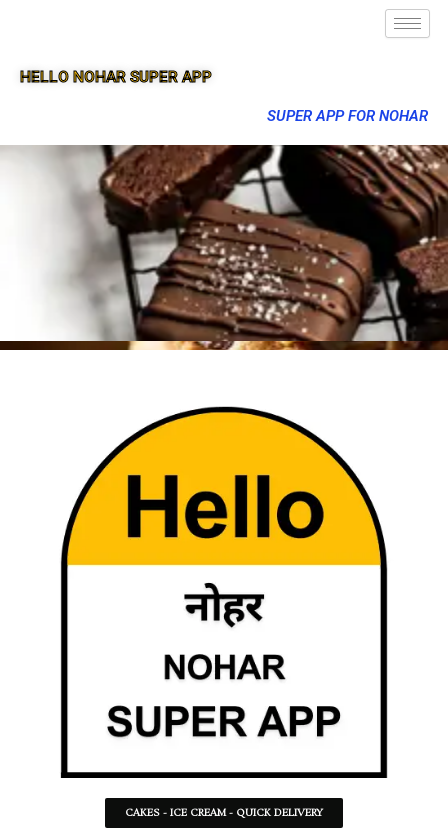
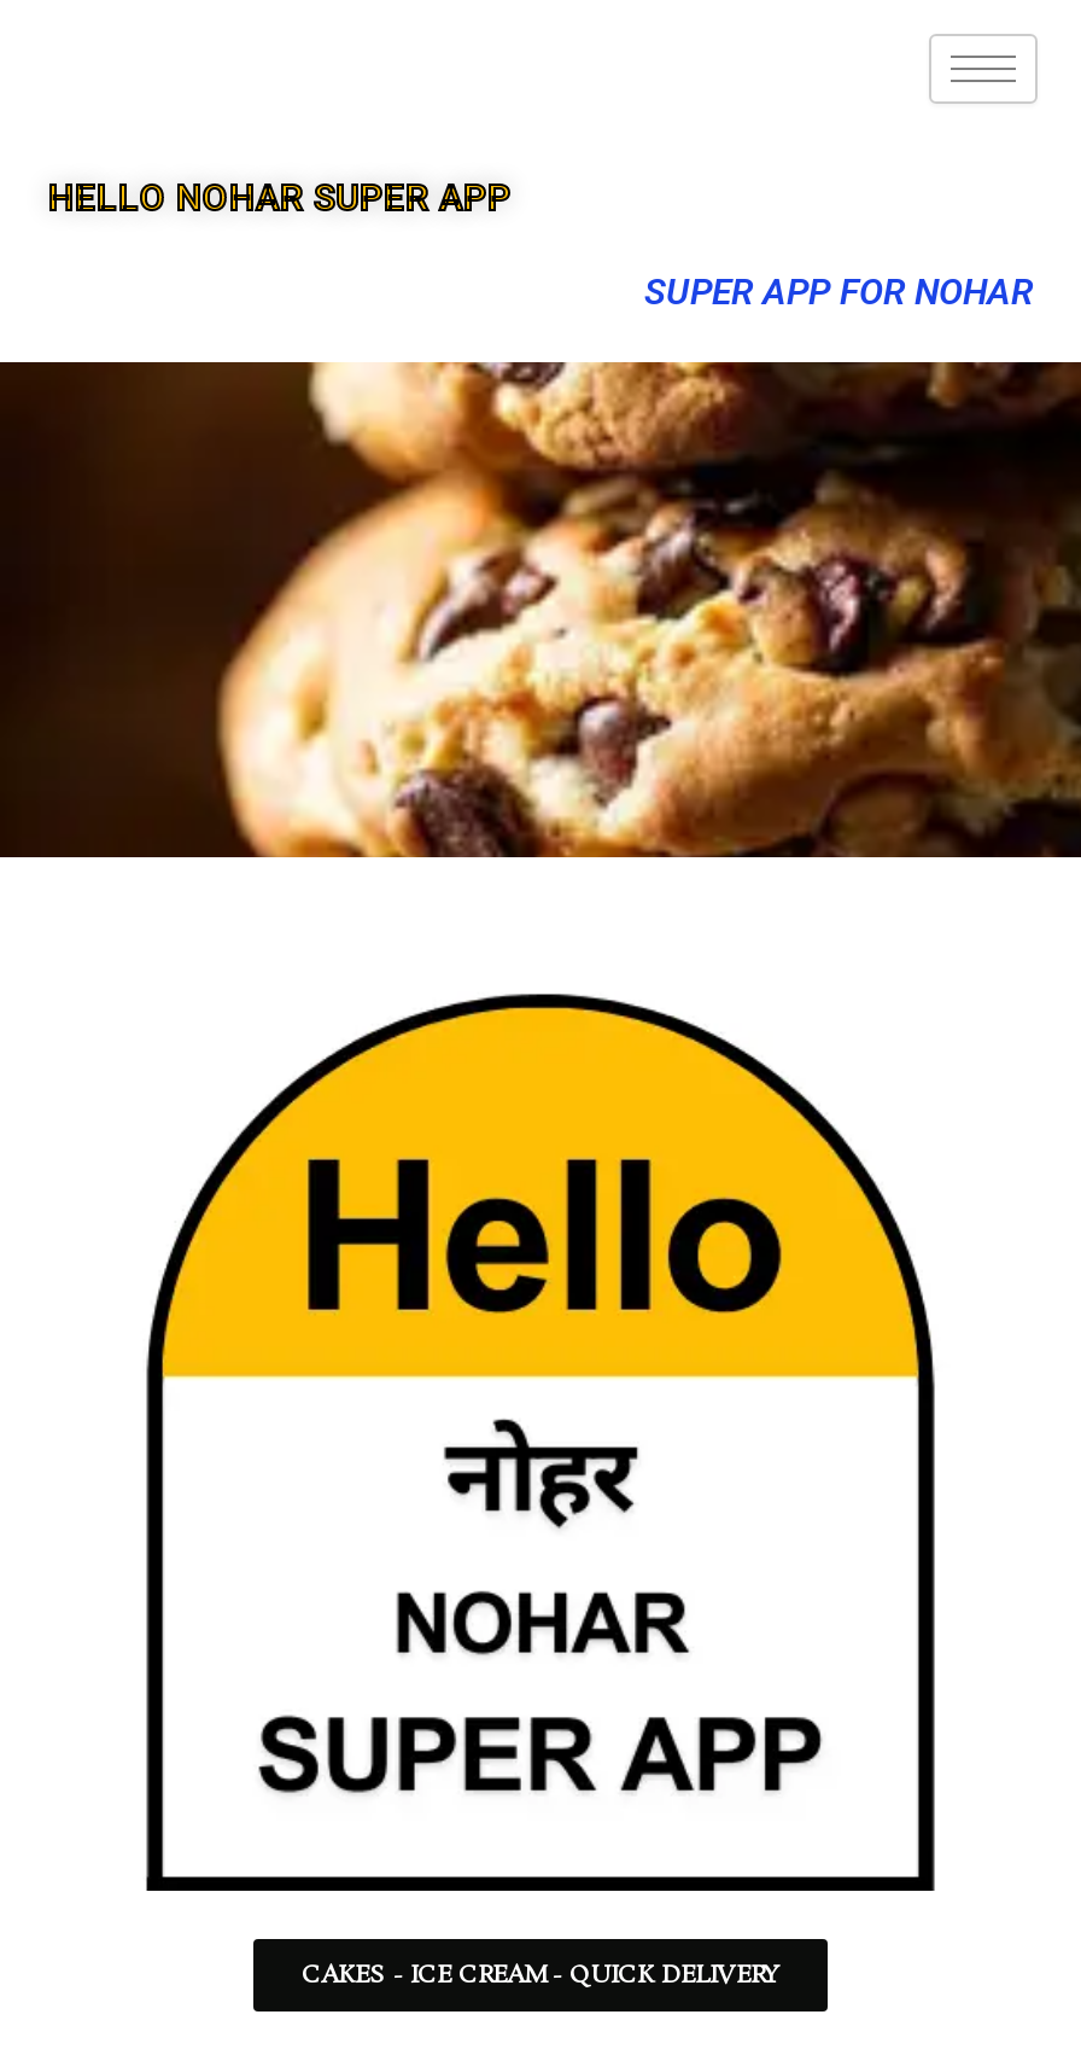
- [image]
+ [image]
